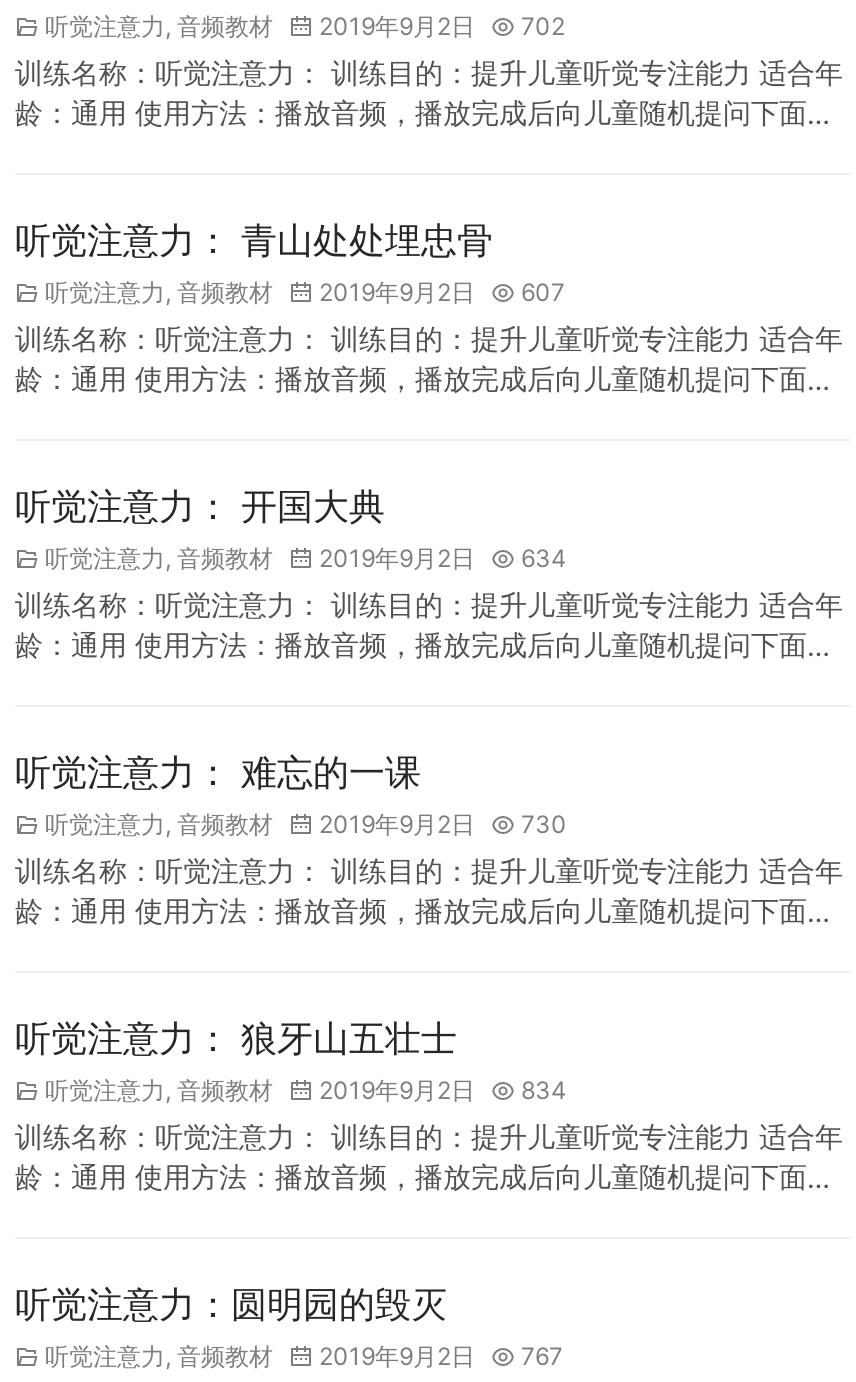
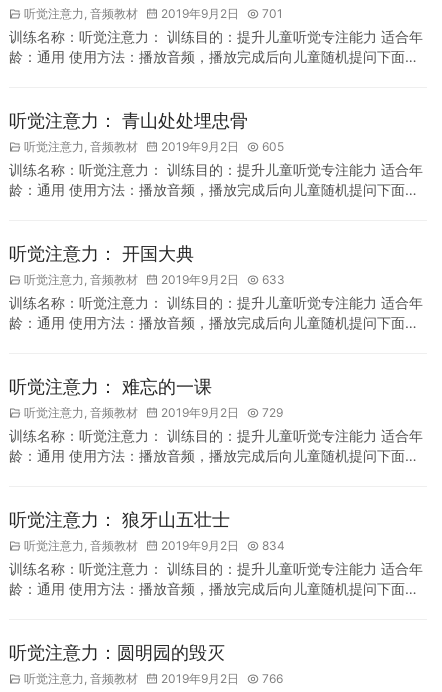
- 听觉注意力,音频教材 2019年9月2日 702
+ 听觉注意力,音频教材 2019年9月2日 701

- 听觉注意力,音频教材 2019年9月2日 607
+ 听觉注意力,音频教材 2019年9月2日 605

- 听觉注意力,音频教材 2019年9月2日 634
+ 听觉注意力,音频教材 2019年9月2日 633

- 听觉注意力,音频教材 2019年9月2日 730
+ 听觉注意力,音频教材 2019年9月2日 729

- 听觉注意力,音频教材 2019年9月2日 767
+ 听觉注意力,音频教材 2019年9月2日 766
